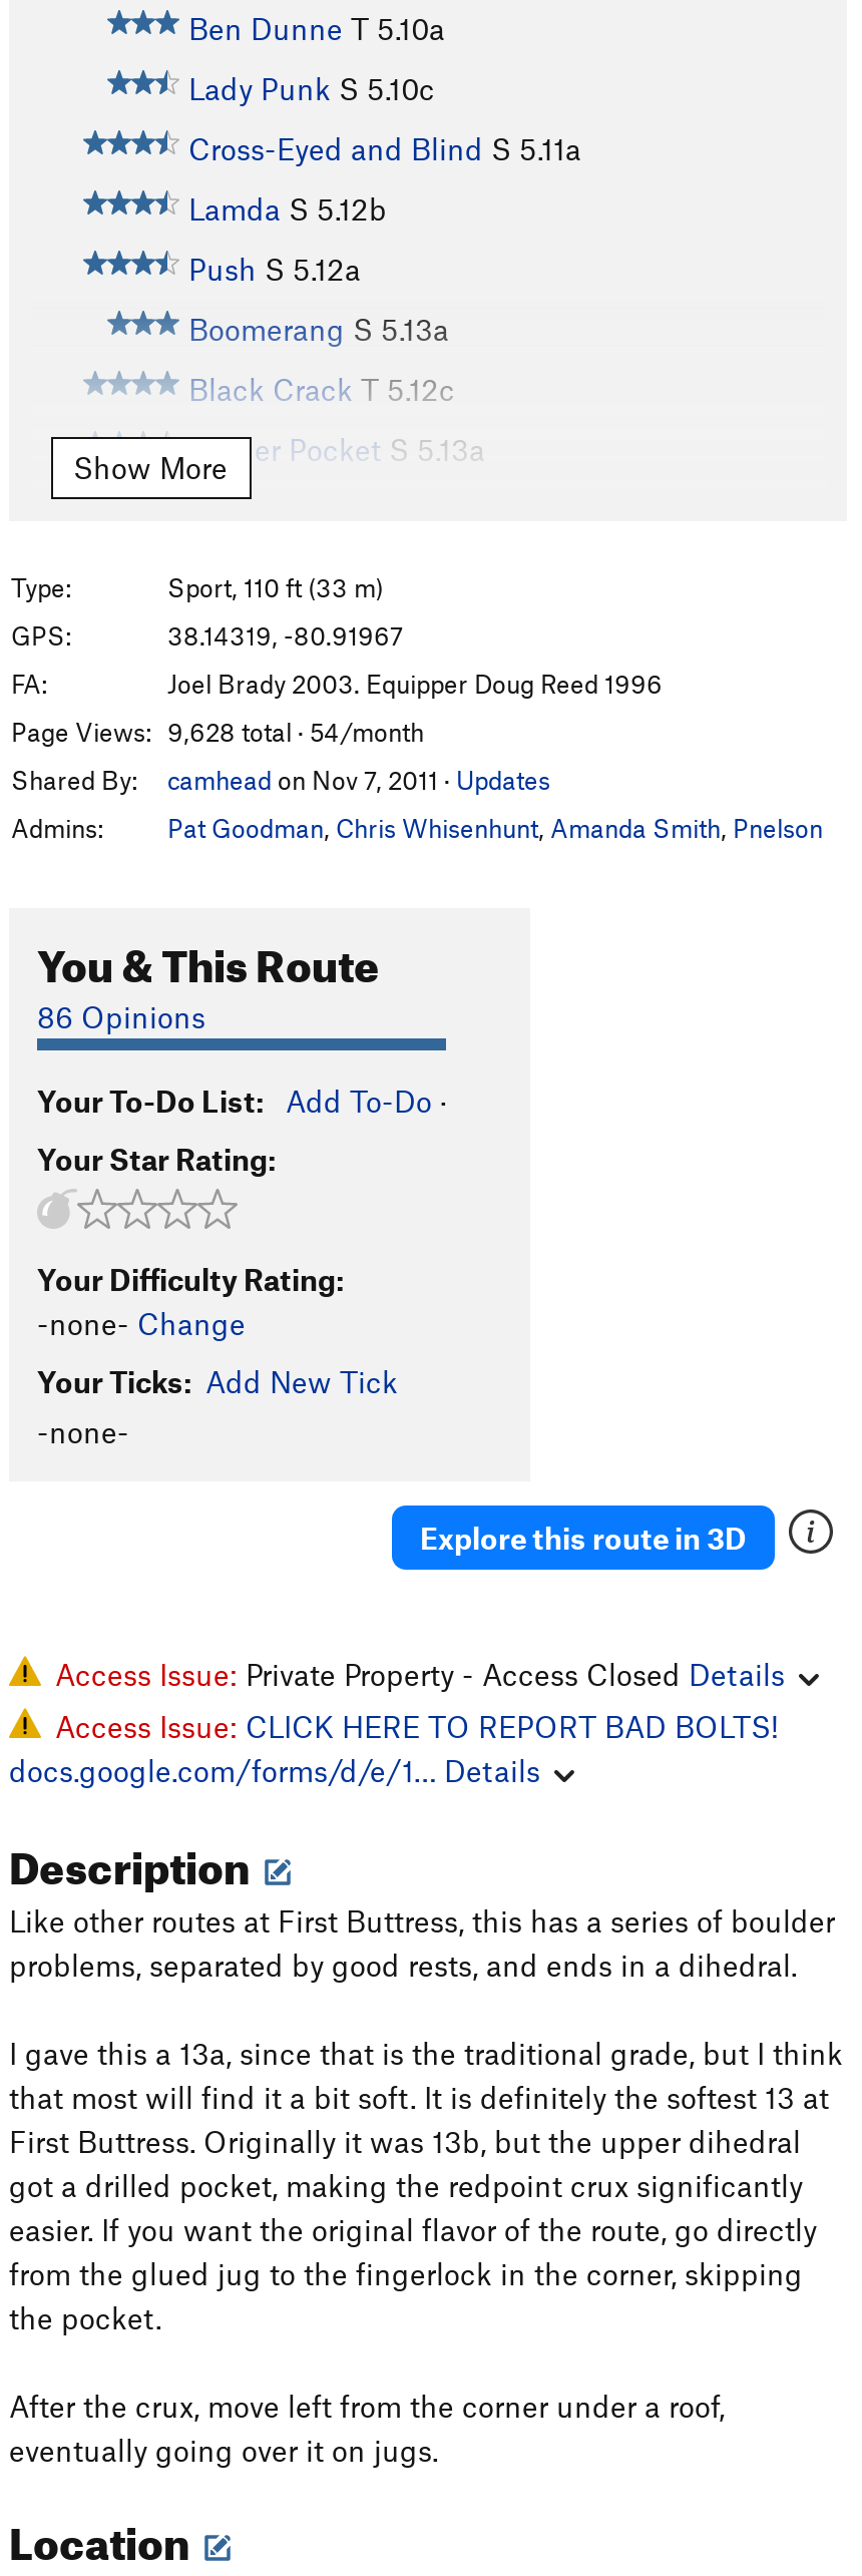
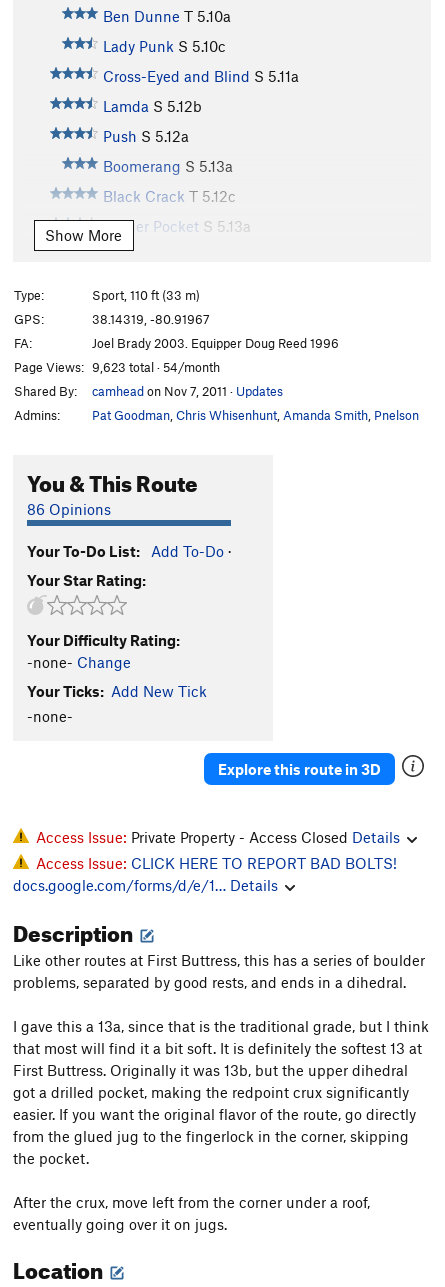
- Page Views: 9,628 total · 54/month
+ Page Views: 9,623 total · 54/month
